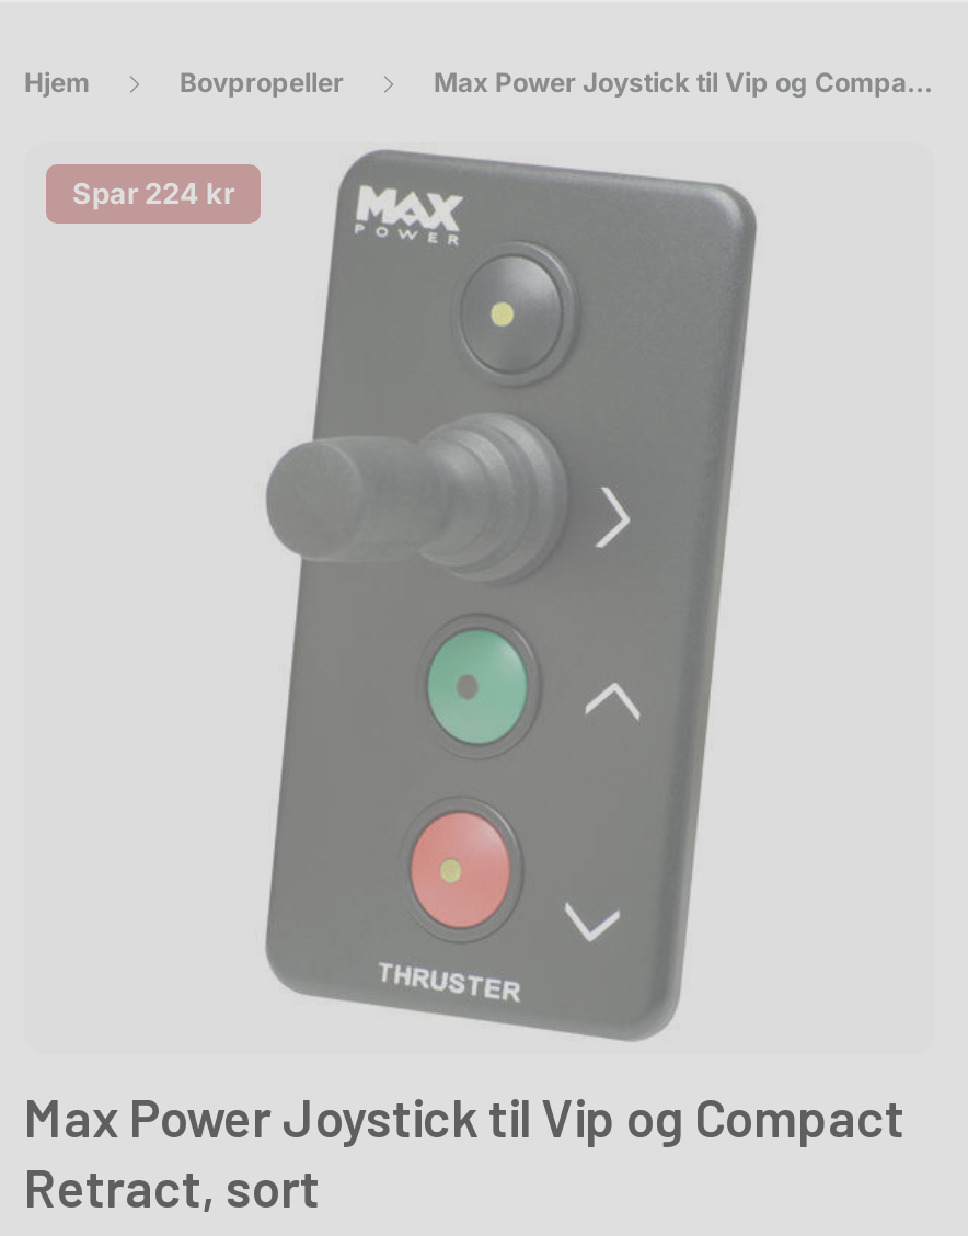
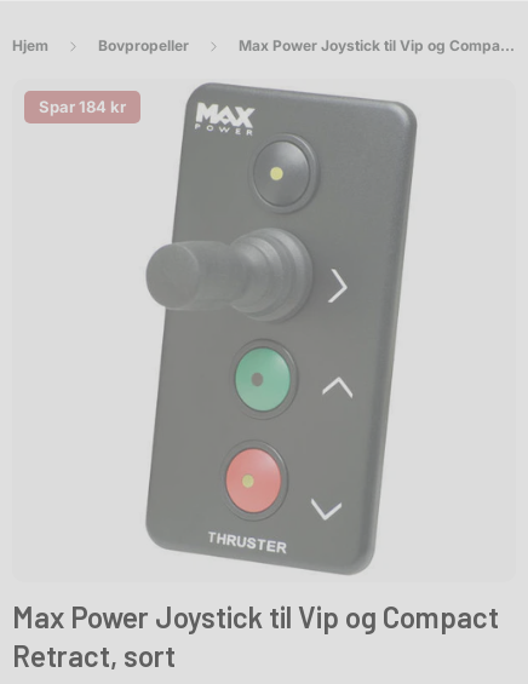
- Spar 224 kr
+ Spar 184 kr
